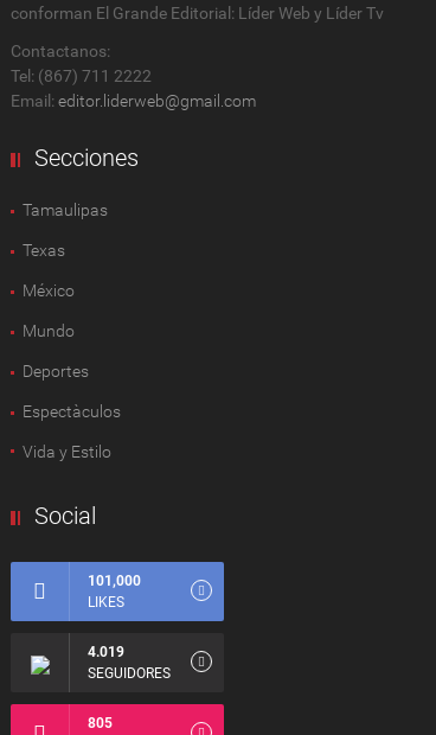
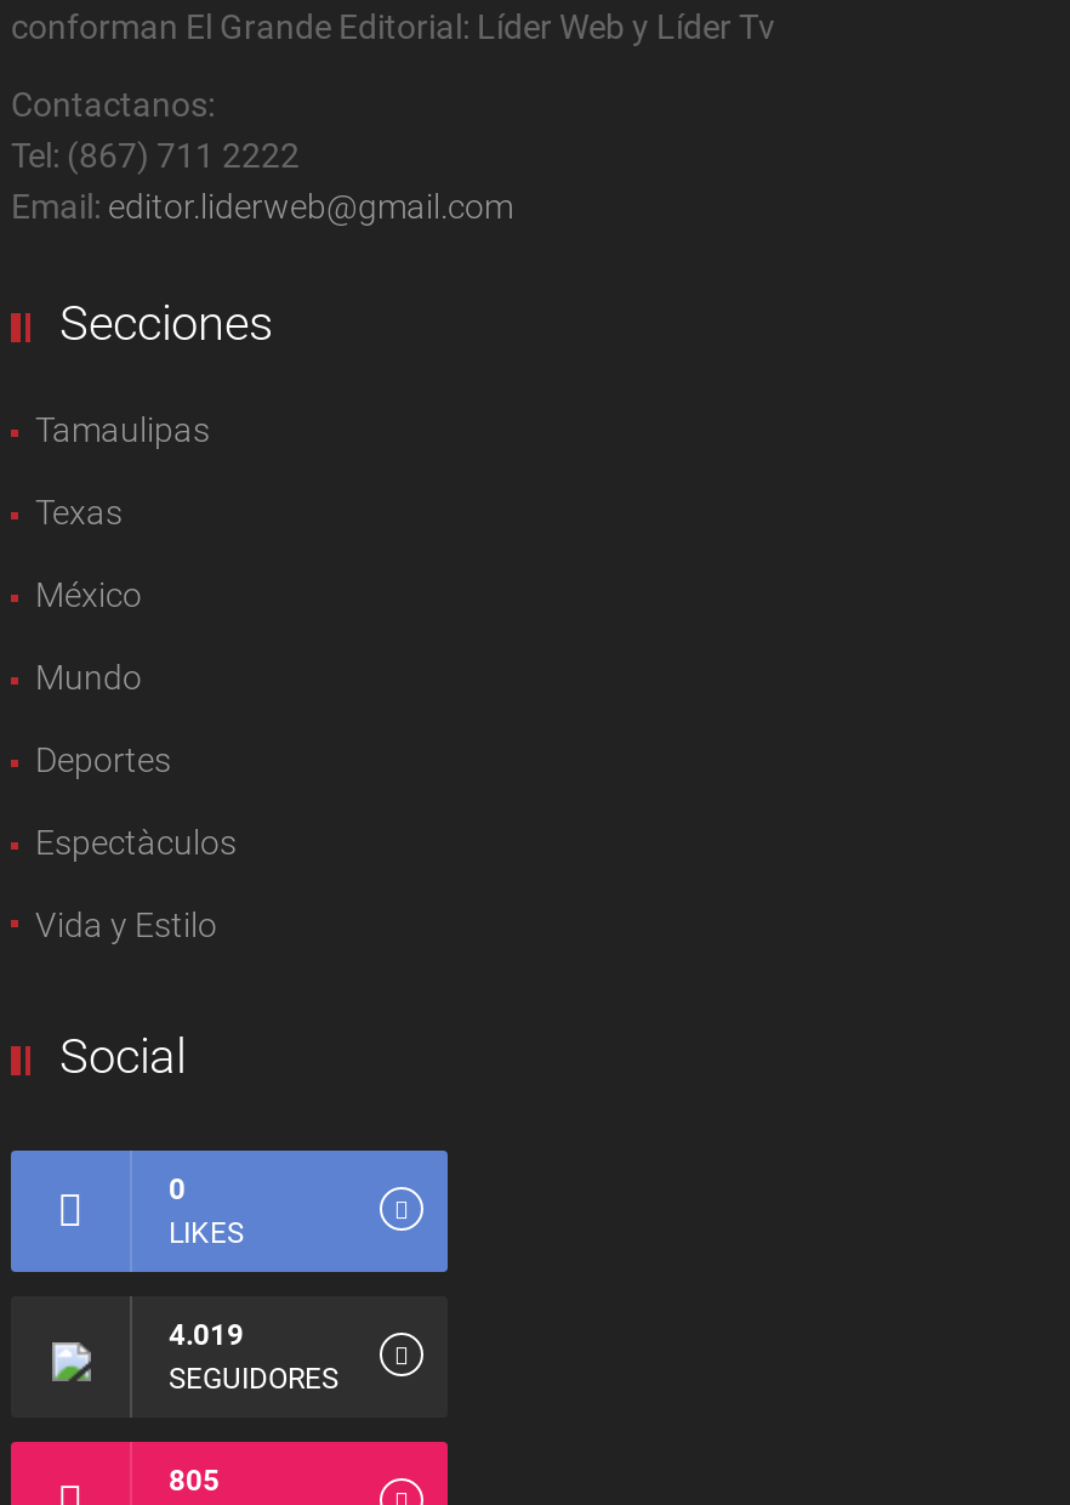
- 101,000
+ 0
